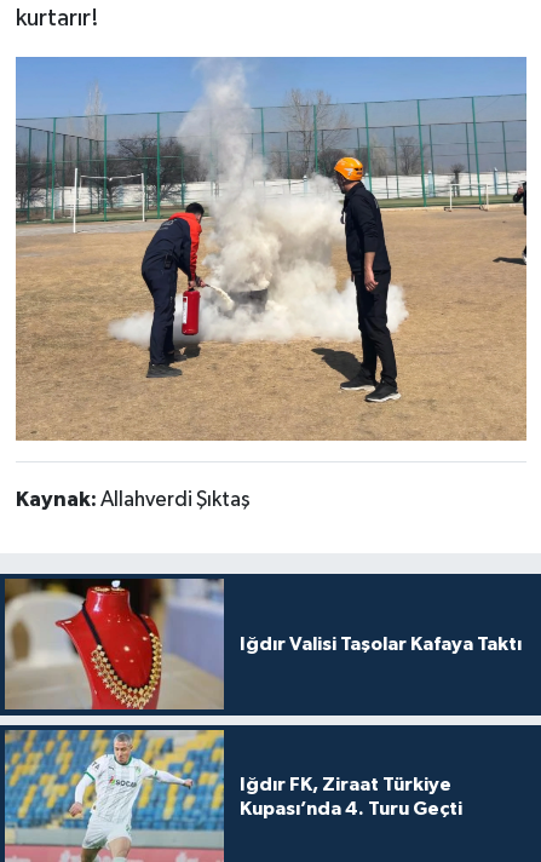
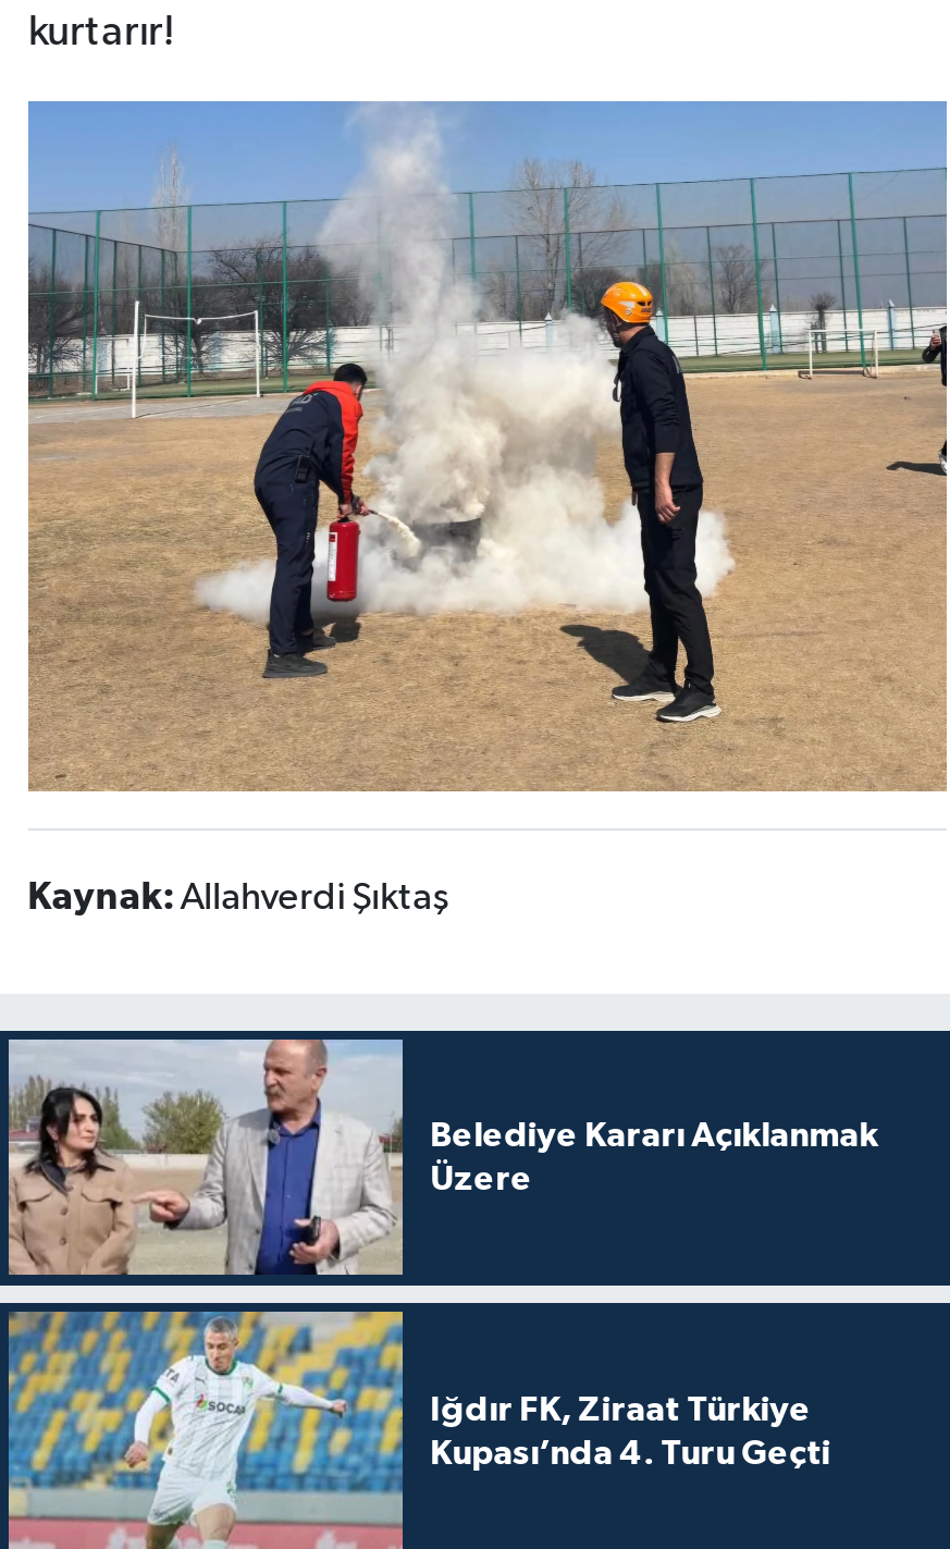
- [image]
- Iğdır Valisi Taşolar Kafaya Taktı
+ [image]
+ Belediye Kararı Açıklanmak
+ Üzere
